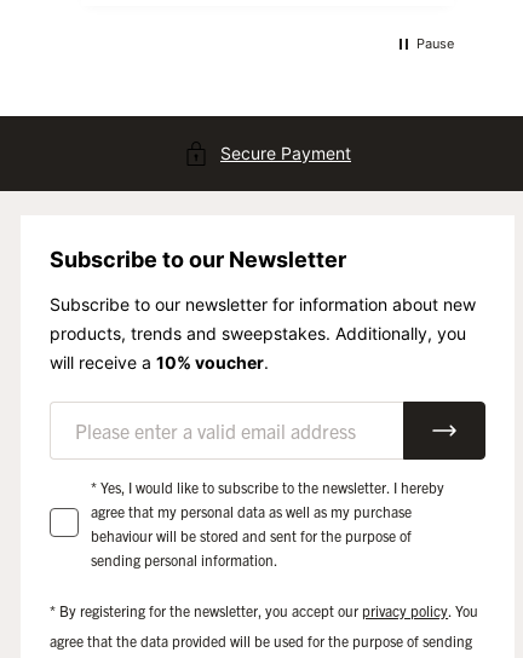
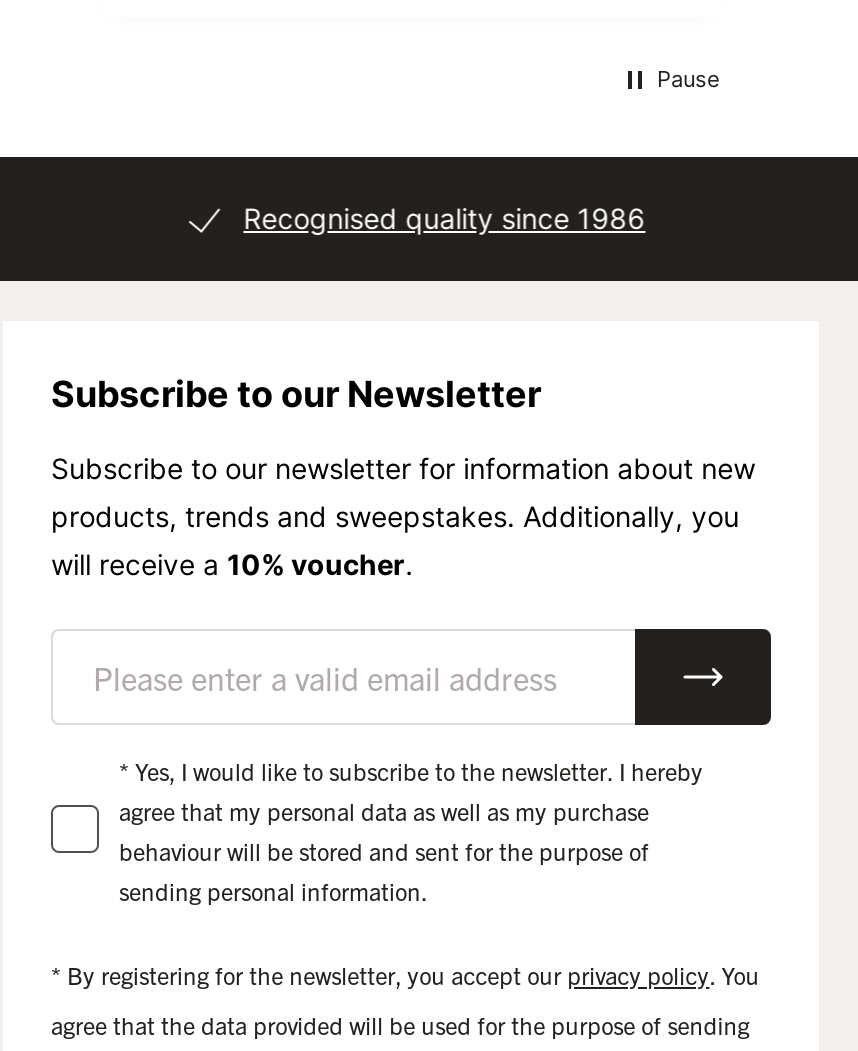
- Secure Payment
+ Recognised quality since 1986
